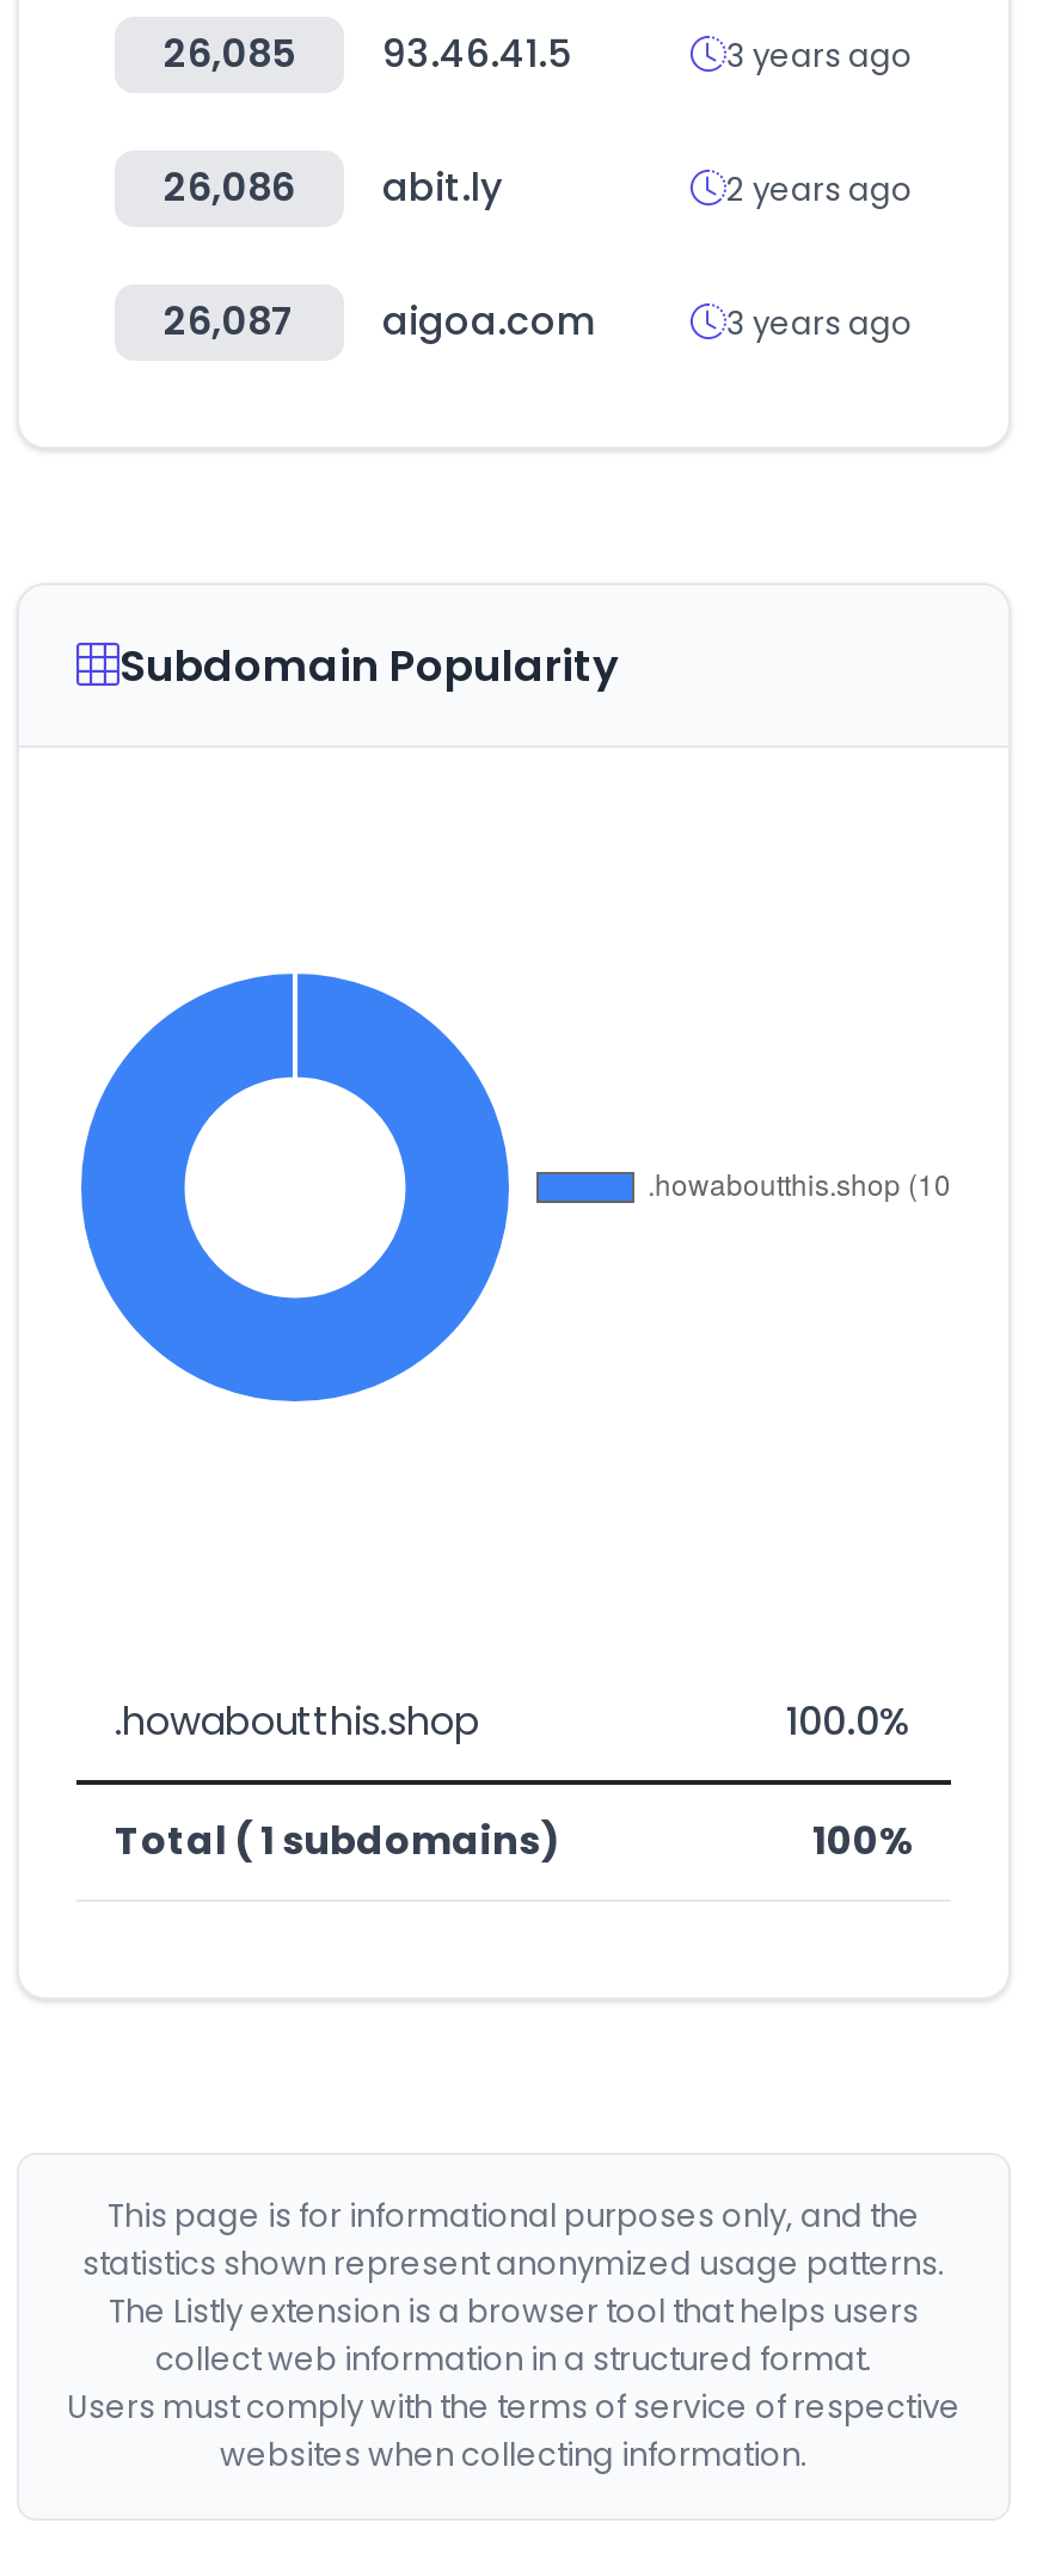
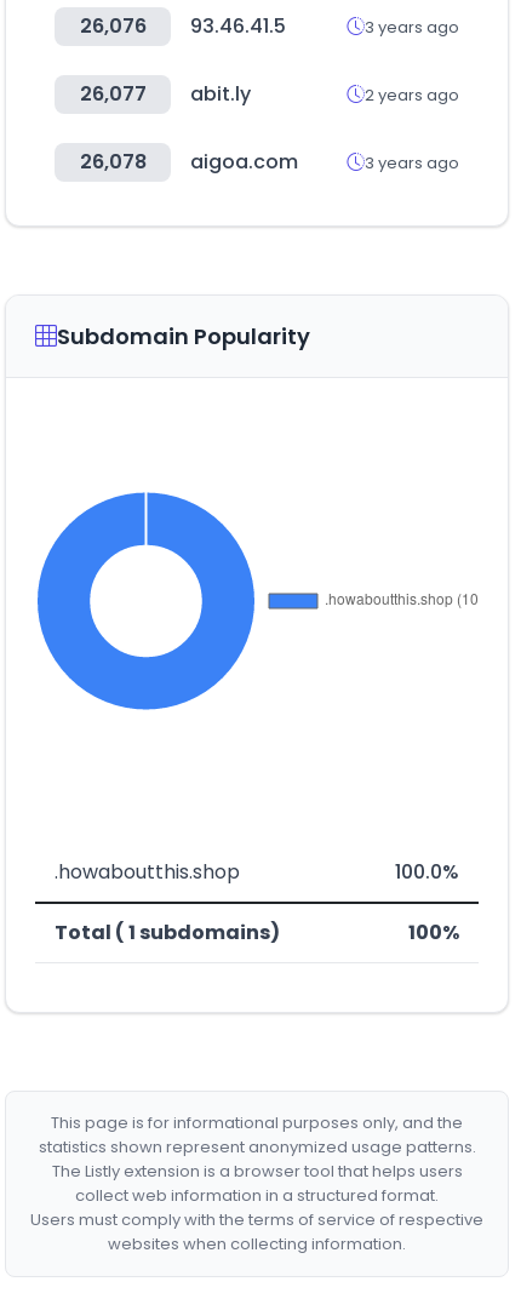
- 26,085 93.46.41.5
+ 26,076 93.46.41.5

- 26,086 abit.ly
+ 26,077 abit.ly

- 26,087 aigoa.com
+ 26,078 aigoa.com
